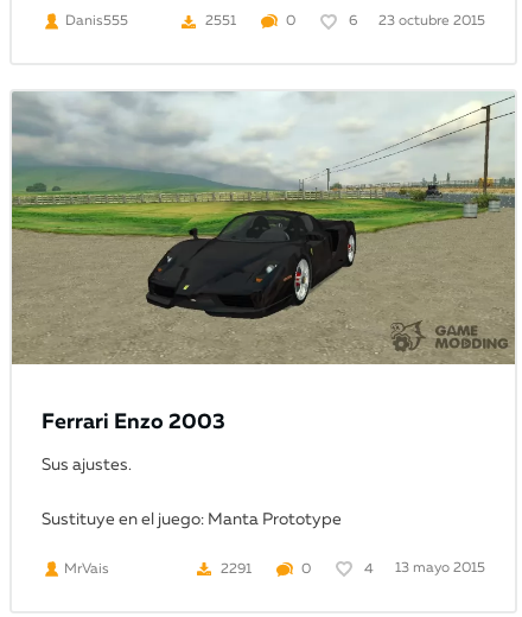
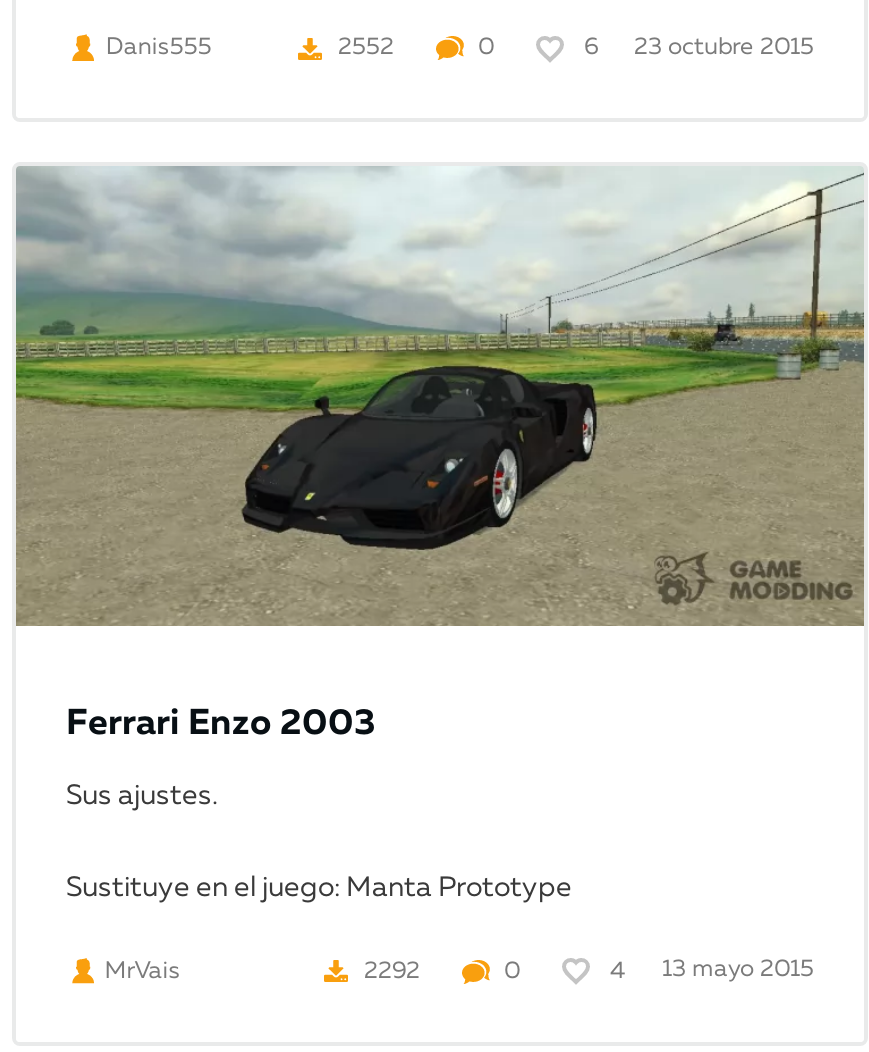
- 2551
+ 2552

- 2291
+ 2292
